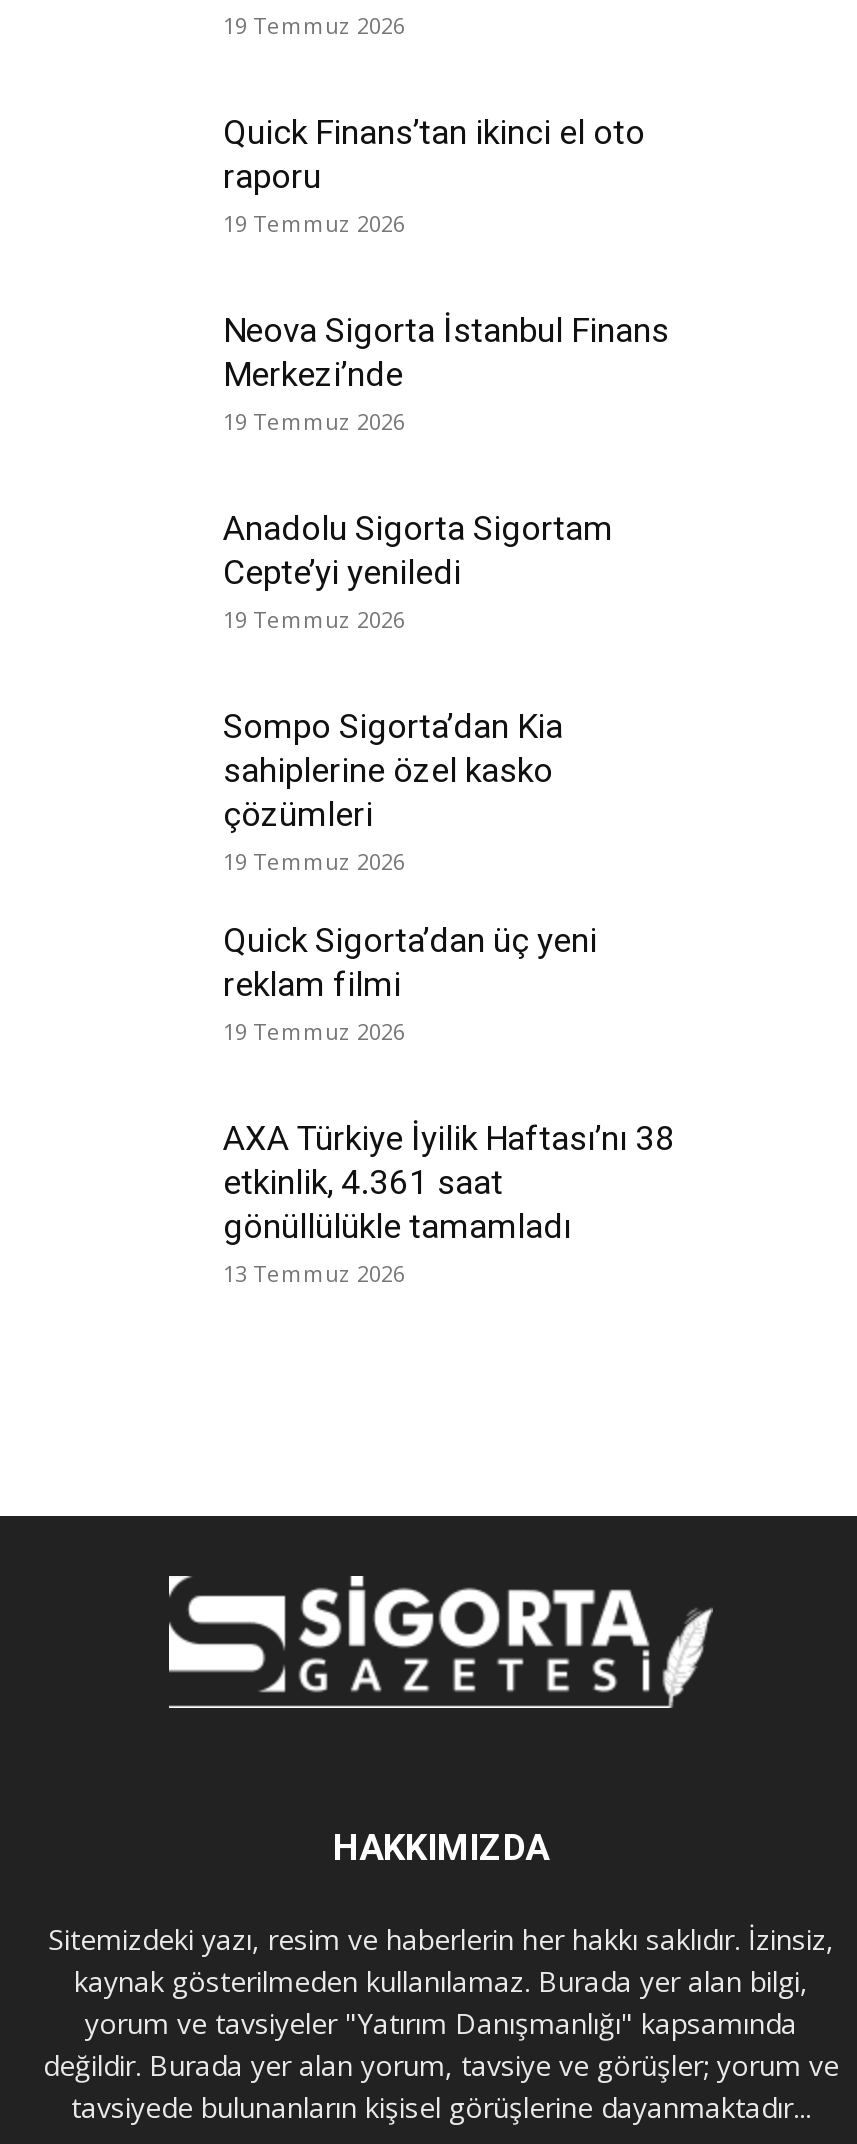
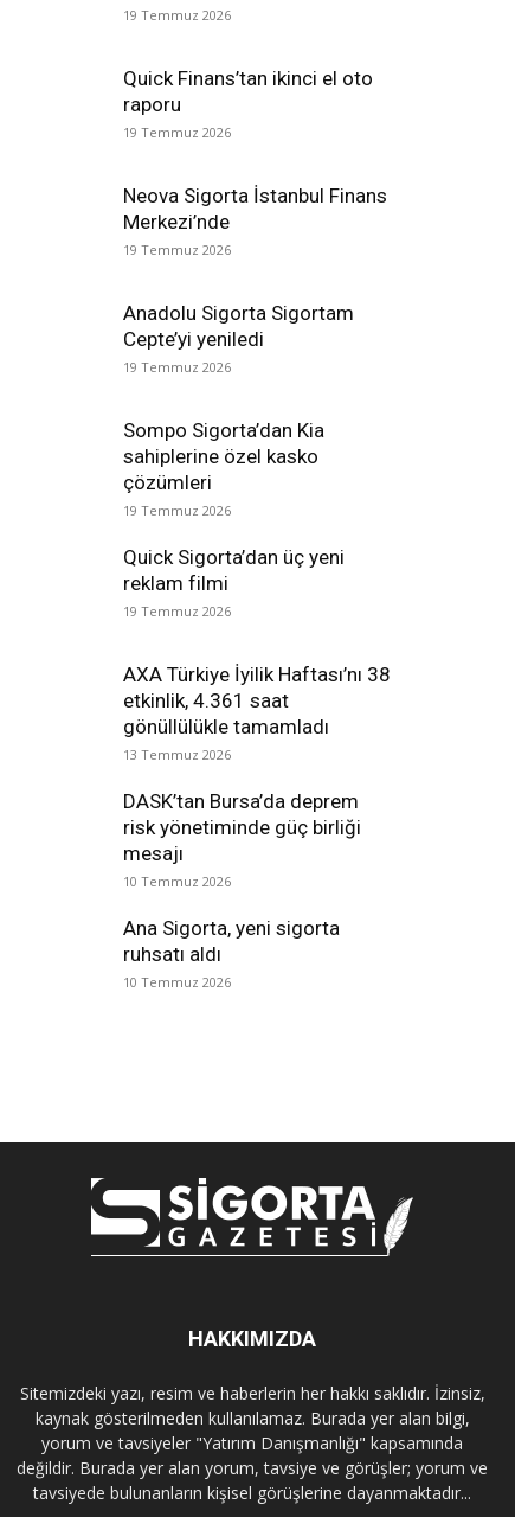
+ DASK’tan Bursa’da deprem
+ risk yönetiminde güç birliği
+ mesajı
+ 10 Temmuz 2026
+ Ana Sigorta, yeni sigorta
+ ruhsatı aldı
+ 10 Temmuz 2026
